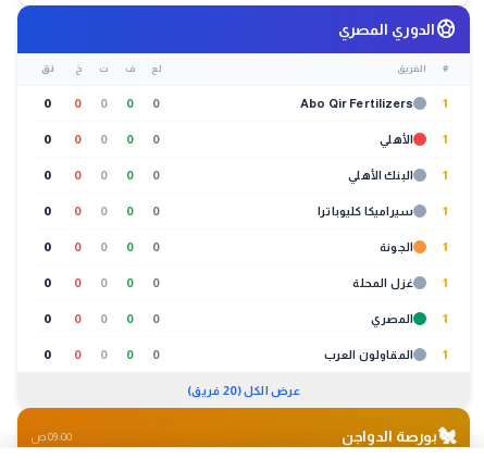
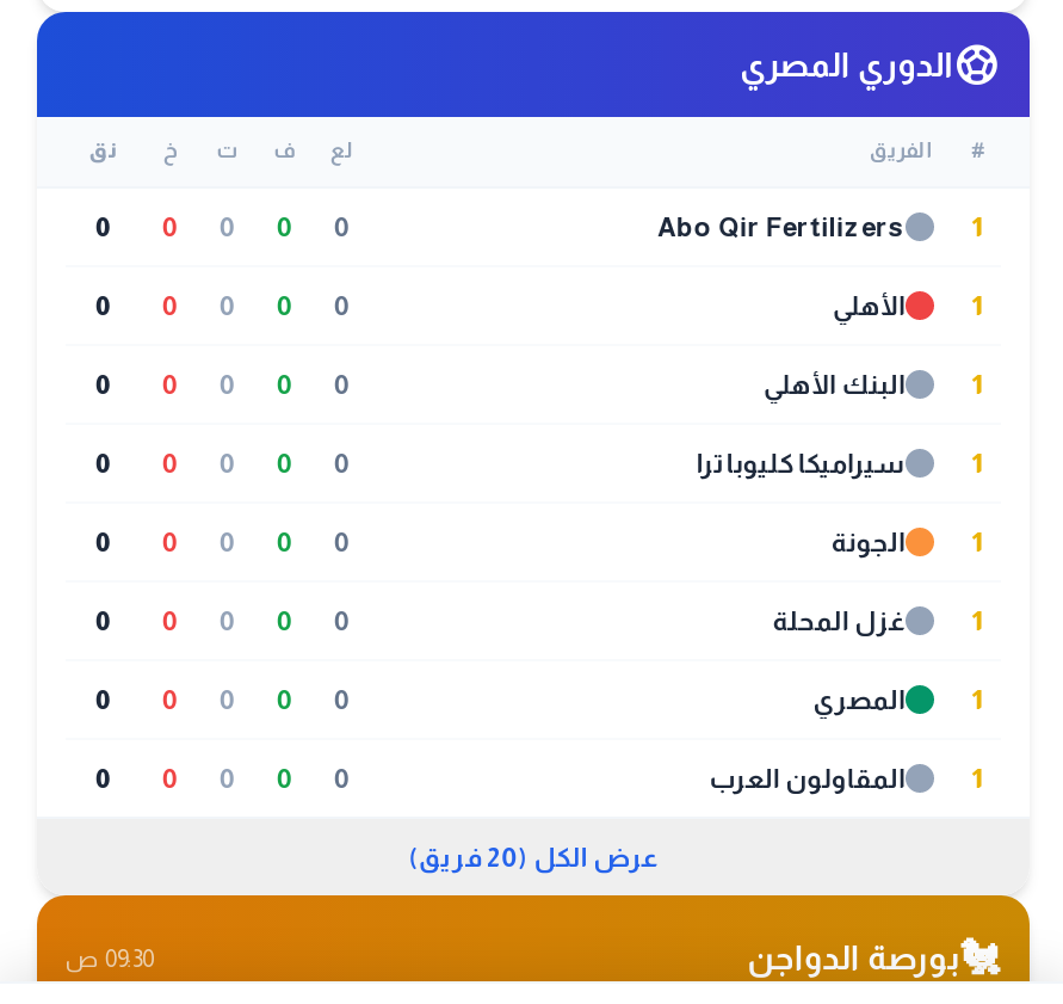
- 09:00 ص
+ 09:30 ص
